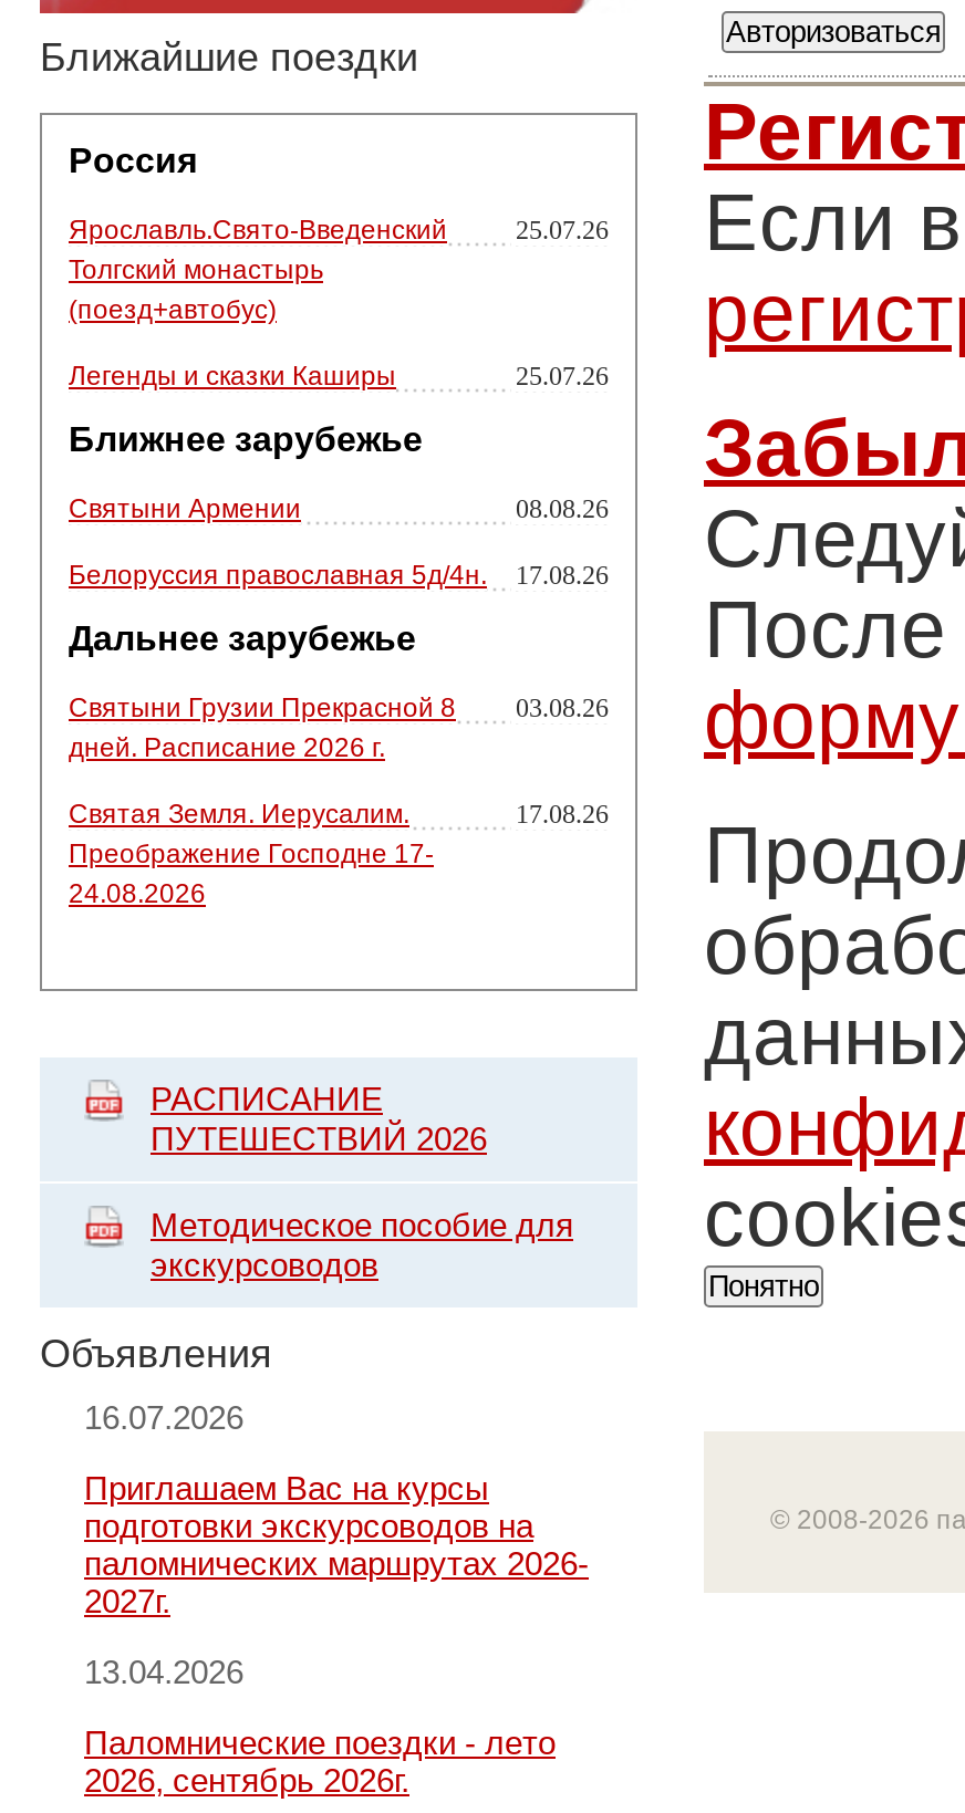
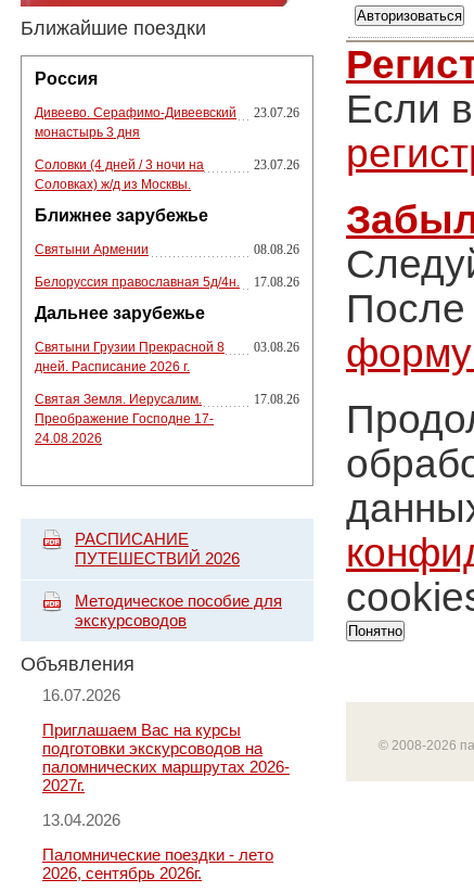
- Ярославль.Свято-Введенский
- Толгский монастырь
- (поезд+автобус)
+ Дивеево. Серафимо-Дивеевский
+ монастырь 3 дня

- 25.07.26
+ 23.07.26
+ Соловки (4 дней / 3 ночи на
+ Соловках) ж/д из Москвы.

- Легенды и сказки Каширы
- 25.07.26
+ 23.07.26
